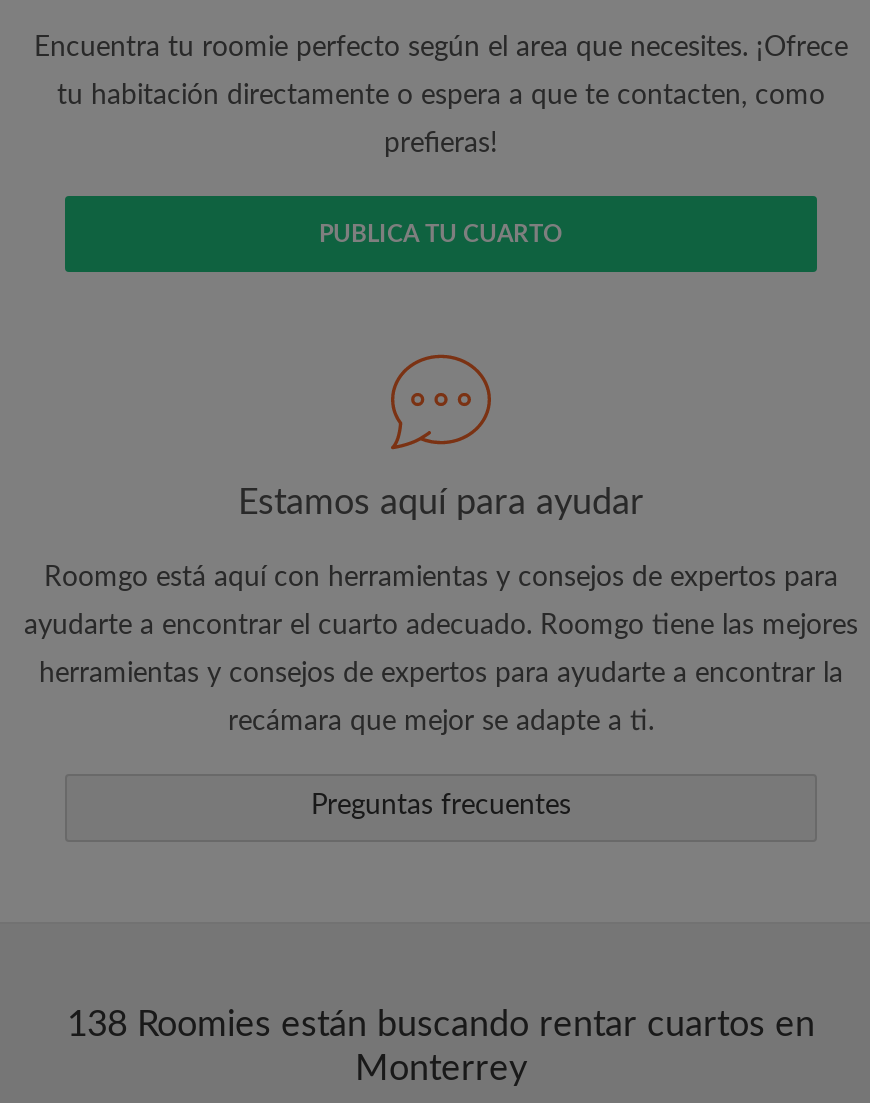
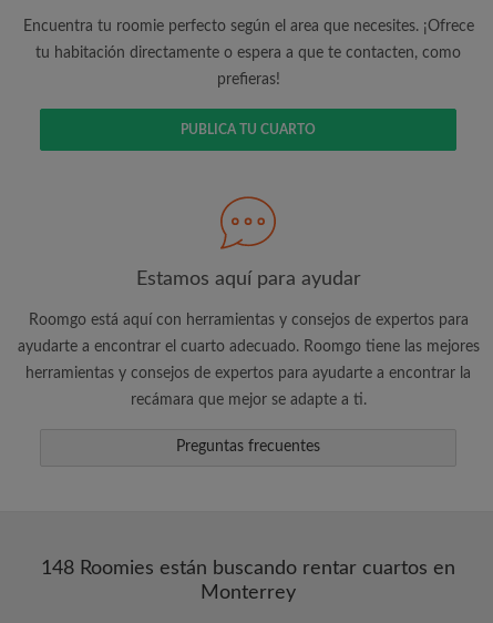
- 138 Roomies están buscando rentar cuartos en
+ 148 Roomies están buscando rentar cuartos en
